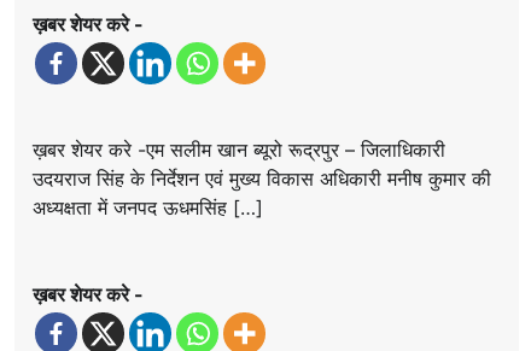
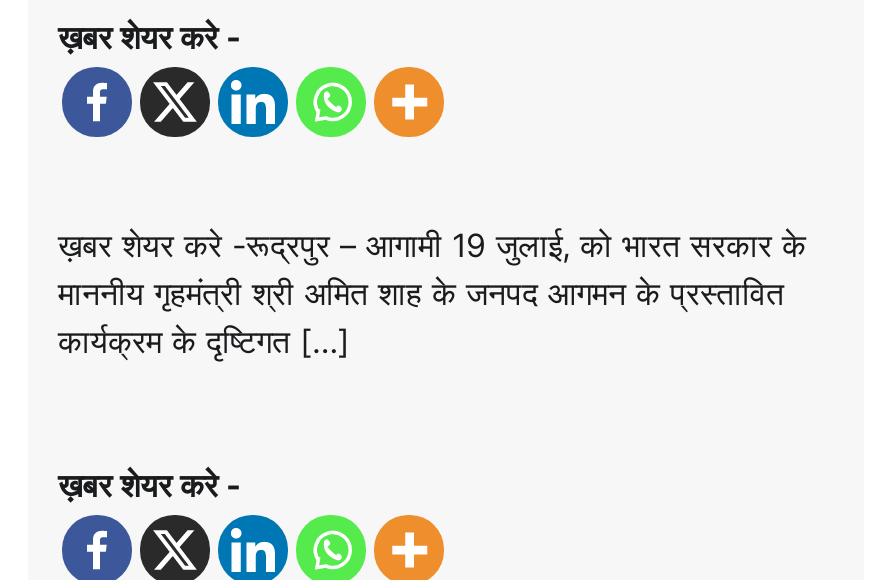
- ख़बर शेयर करे -एम सलीम खान ब्यूरो रूद्रपुर – जिलाधिकारी
- उदयराज सिंह के निर्देशन एवं मुख्य विकास अधिकारी मनीष कुमार की
- अध्यक्षता में जनपद ऊधमसिंह […]
+ ख़बर शेयर करे -रूद्रपुर – आगामी 19 जुलाई, को भारत सरकार के
+ माननीय गृहमंत्री श्री अमित शाह के जनपद आगमन के प्रस्तावित
+ कार्यक्रम के दृष्टिगत […]
